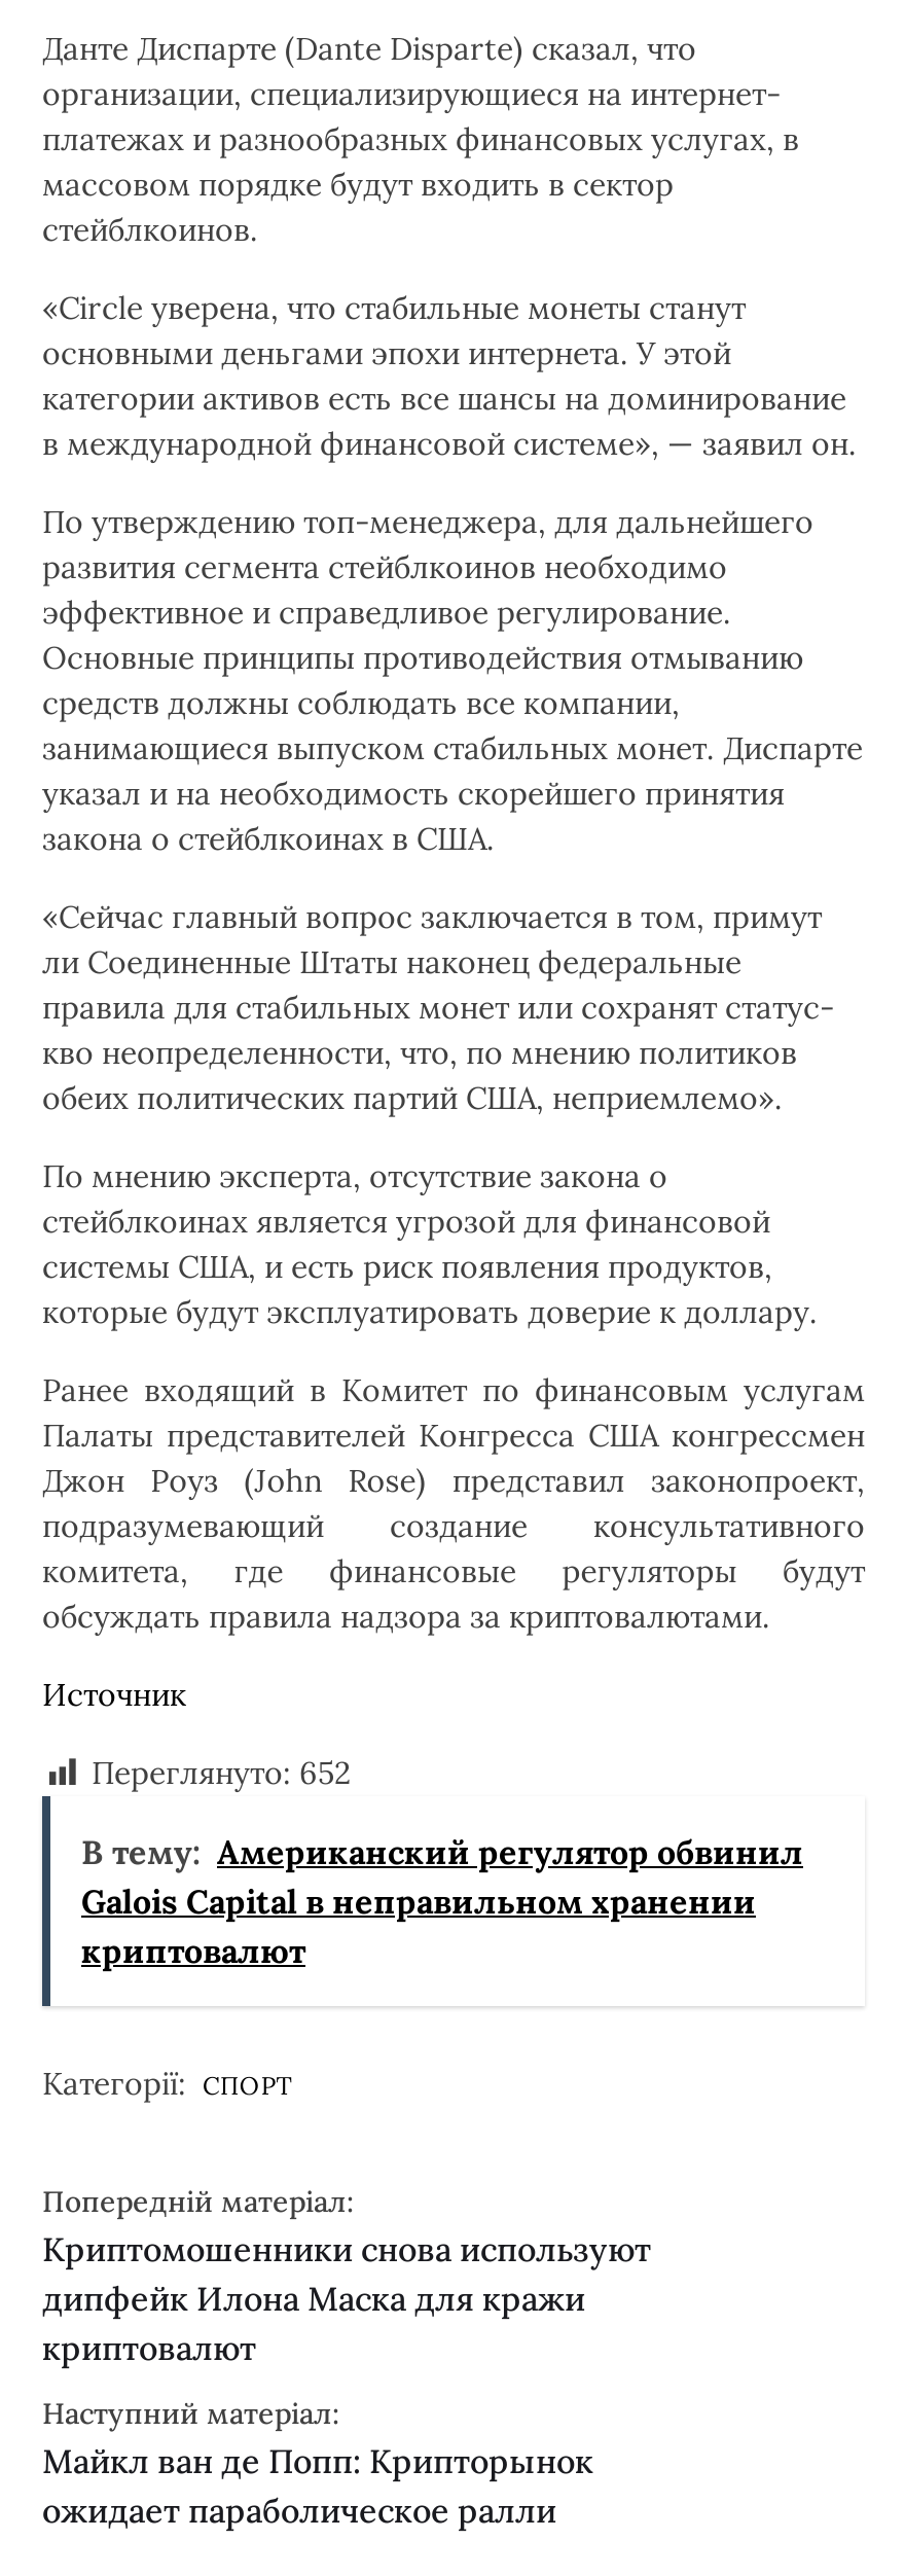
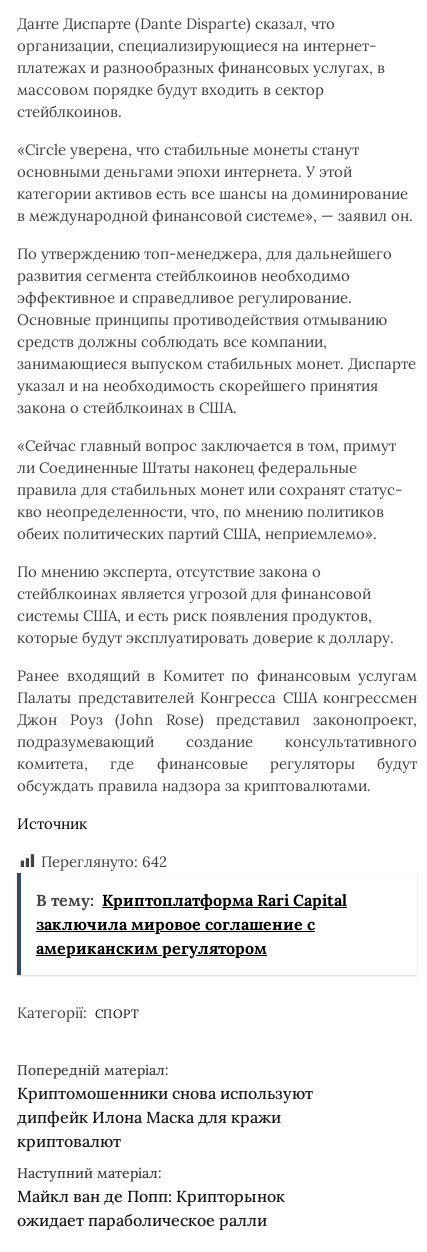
- Переглянуто: 652
+ Переглянуто: 642

- В тему: Американский регулятор обвинил
- Galois Capital в неправильном хранении
- криптовалют
+ В тему: Криптоплатформа Rari Capital
+ заключила мировое соглашение с
+ американским регулятором
